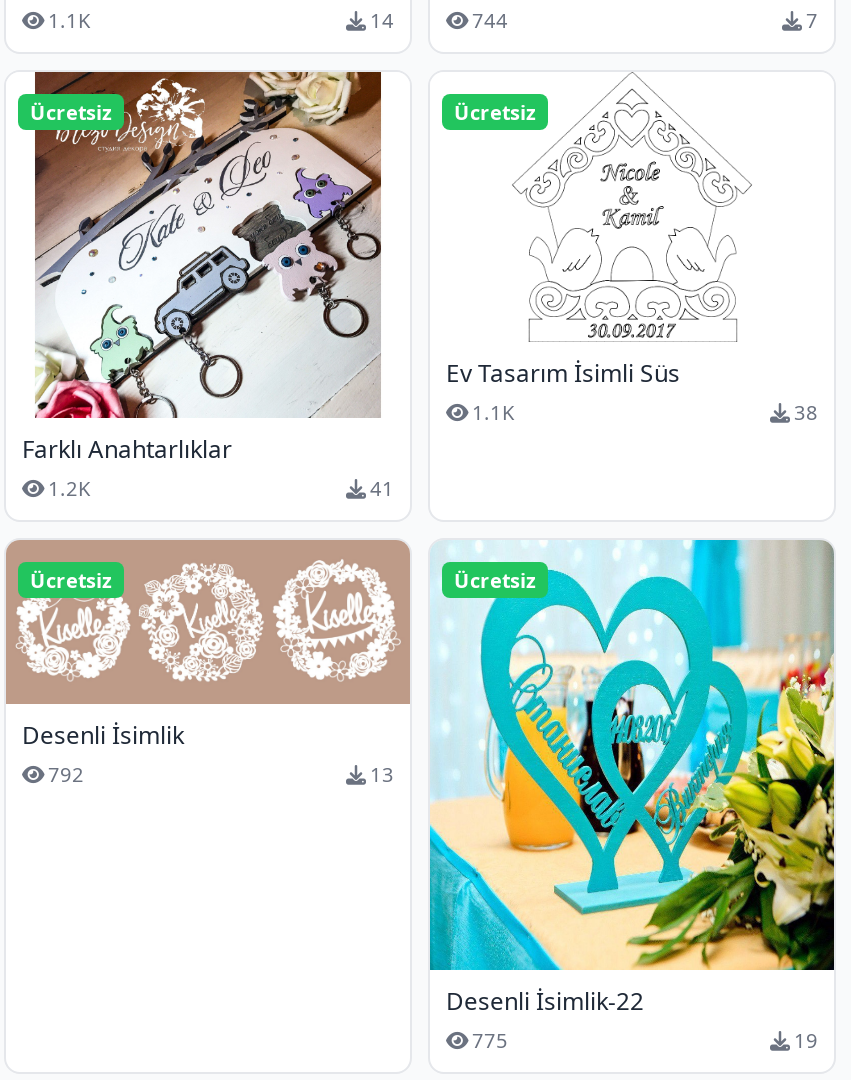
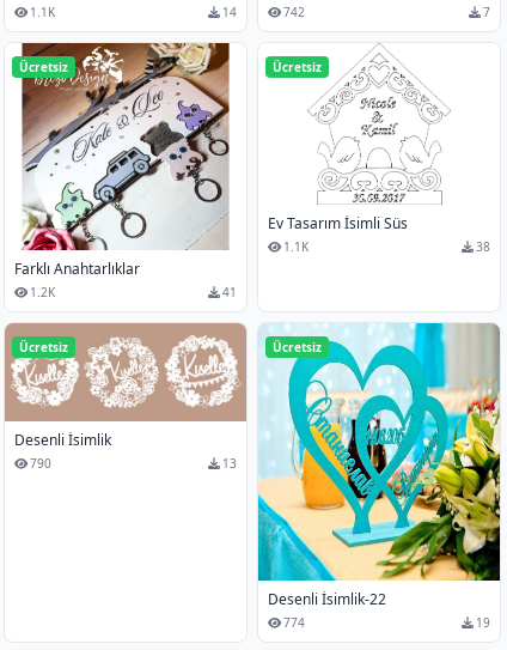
- 744
+ 742

- 792
+ 790

- 775
+ 774
